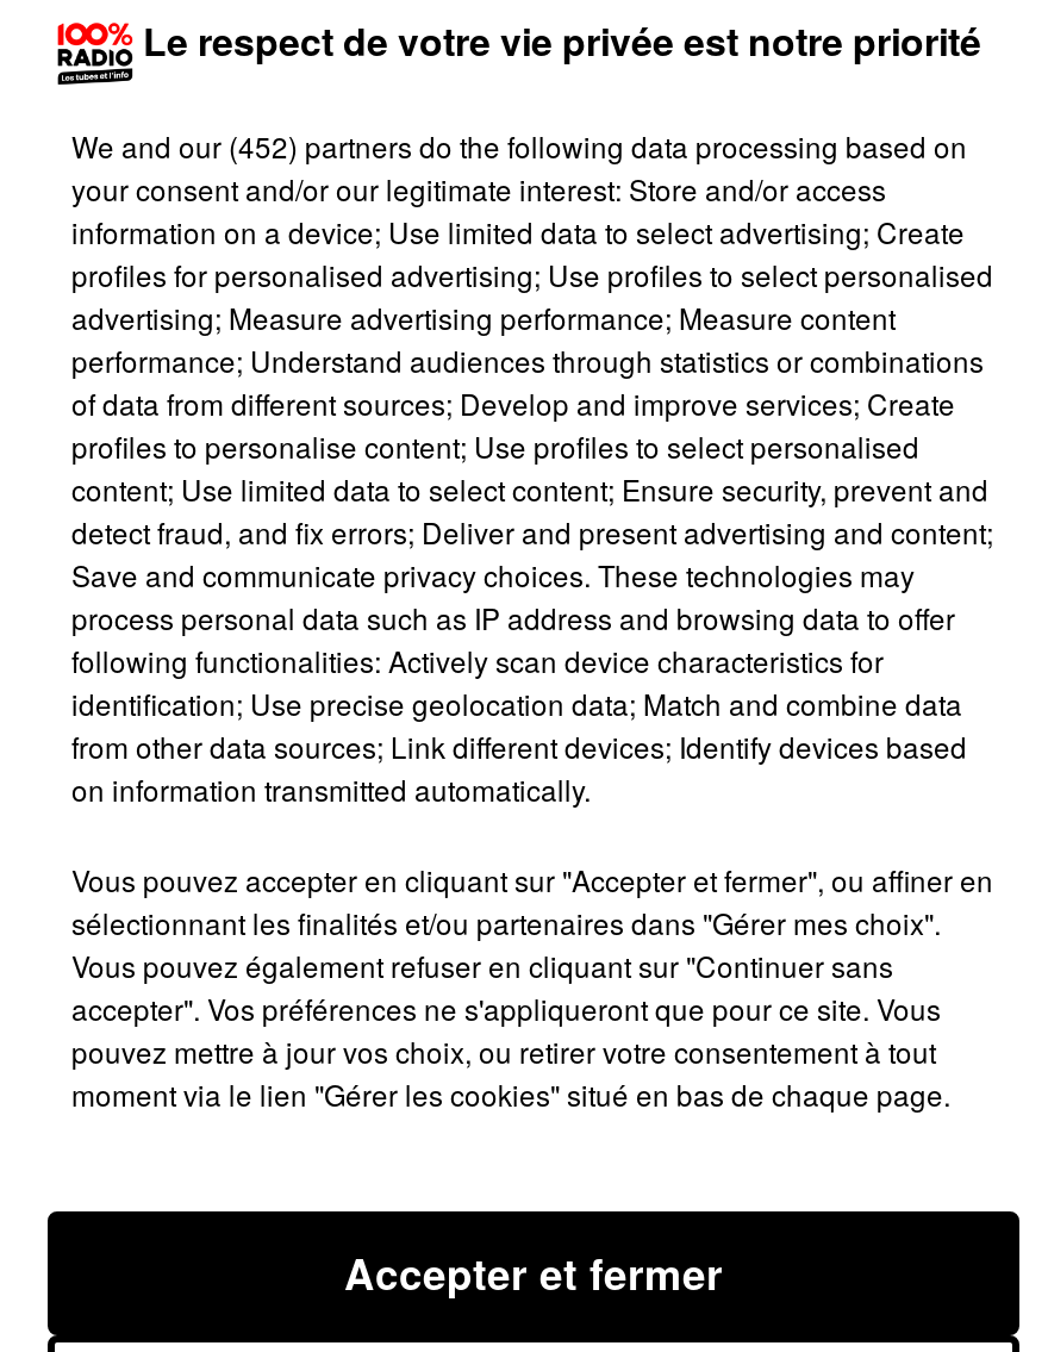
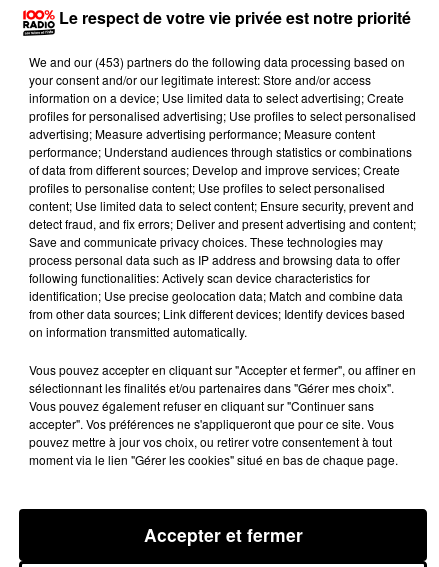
- We and our (452) partners do the following data processing based on
+ We and our (453) partners do the following data processing based on
